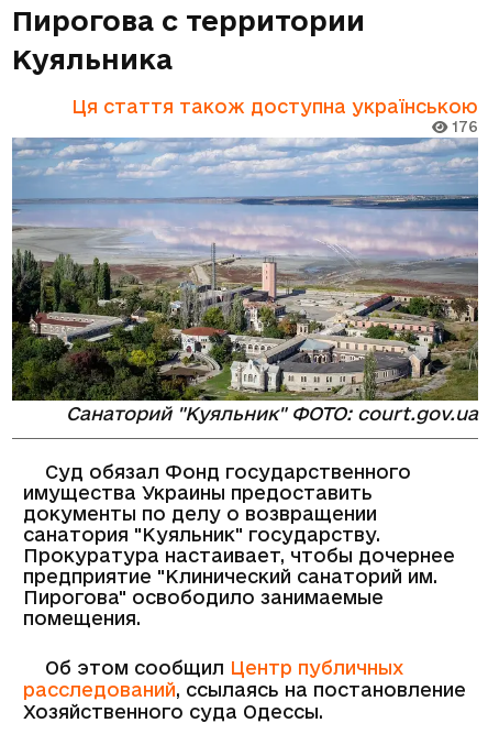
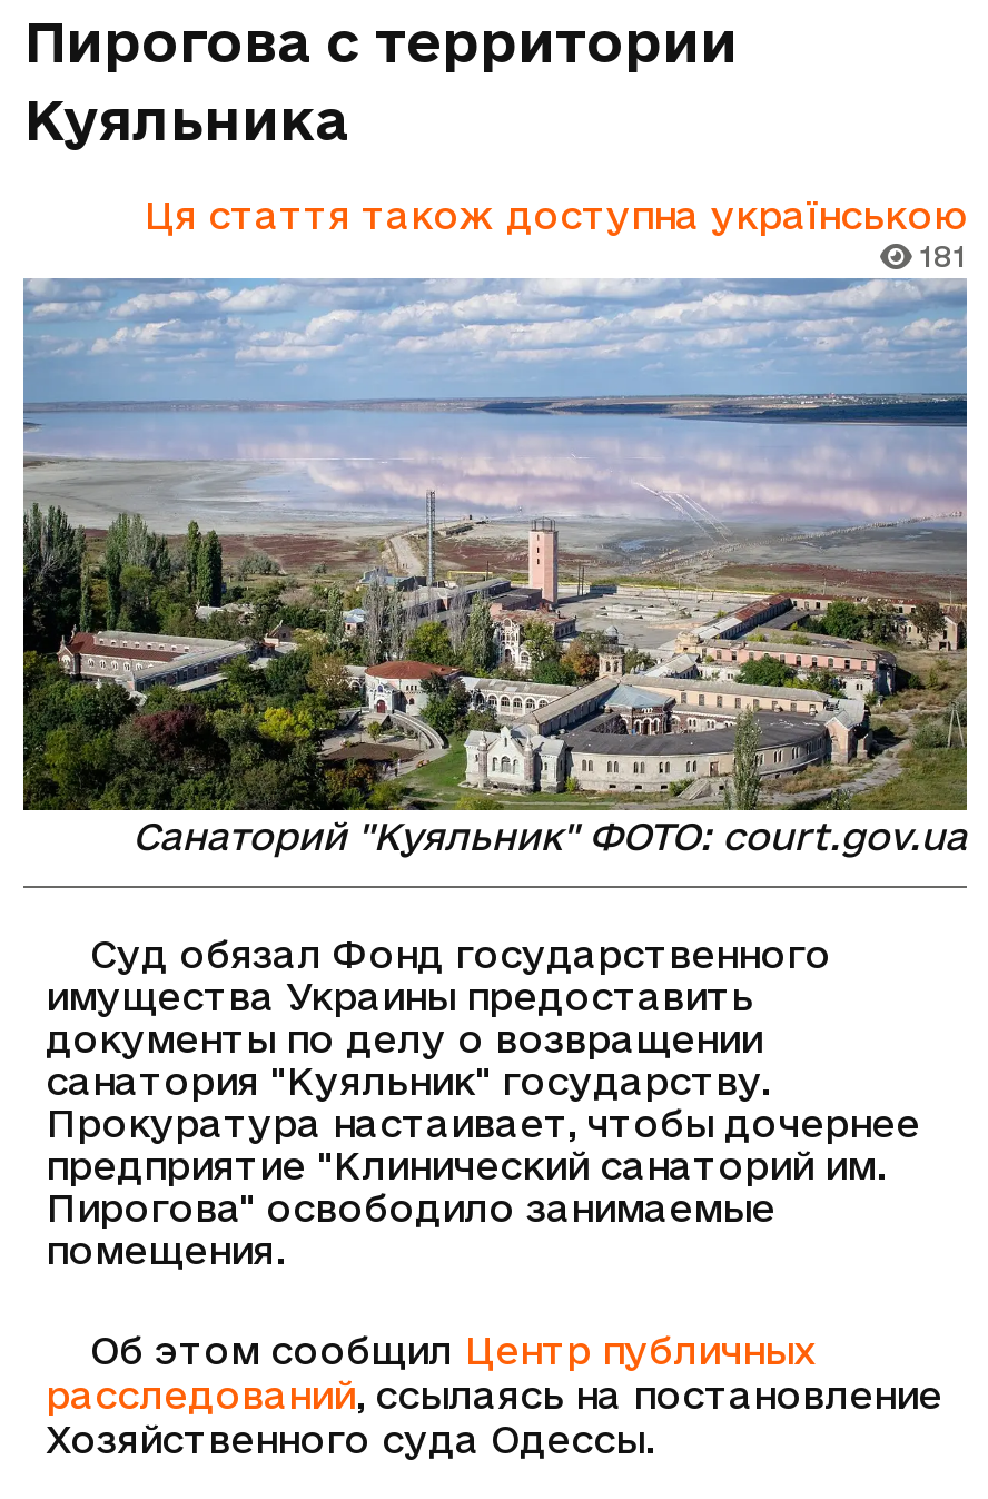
- 176
+ 181
